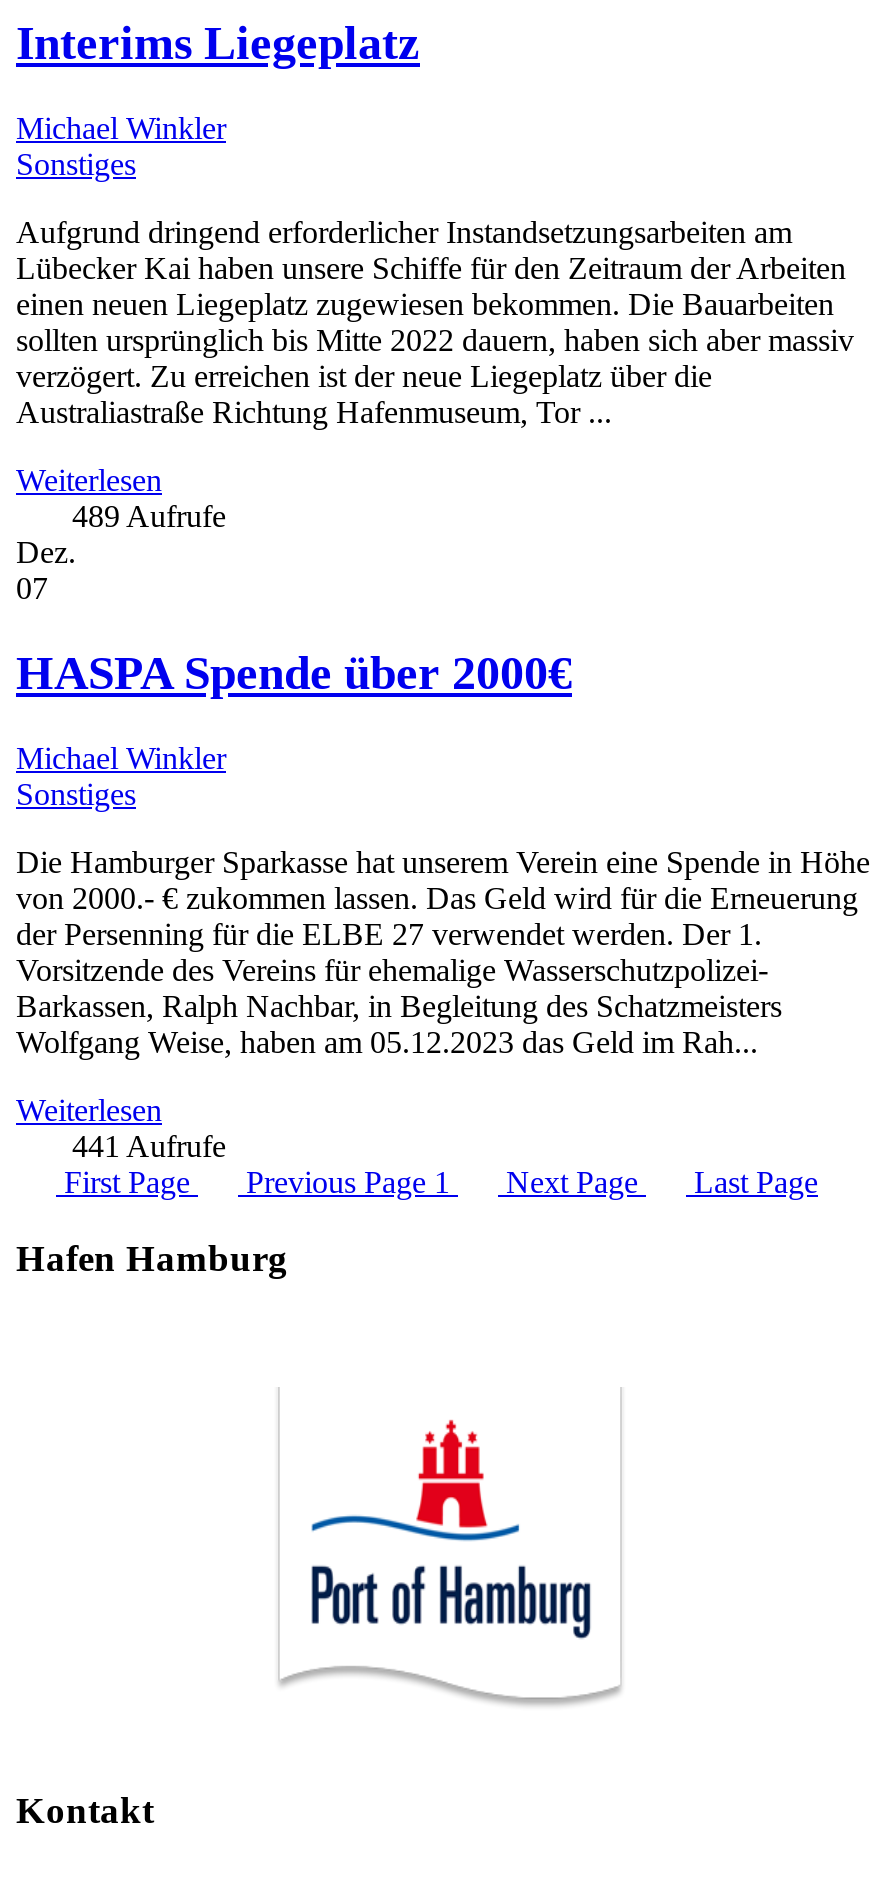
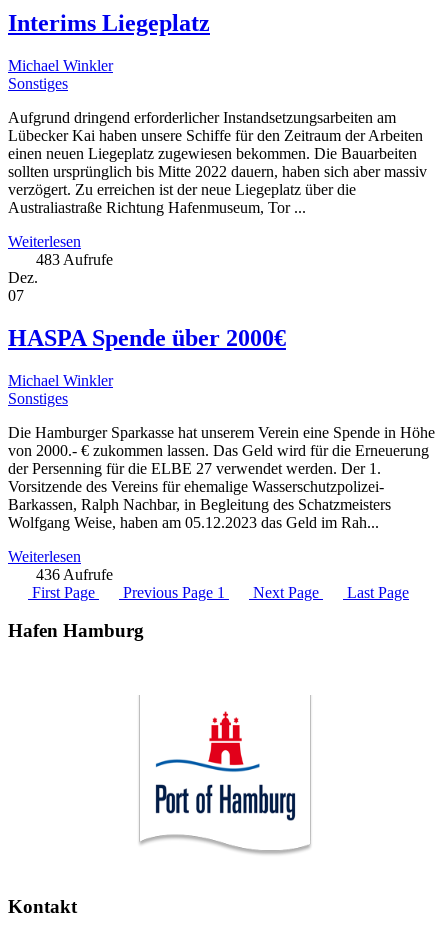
- 489 Aufrufe
+ 483 Aufrufe

- 441 Aufrufe
+ 436 Aufrufe
